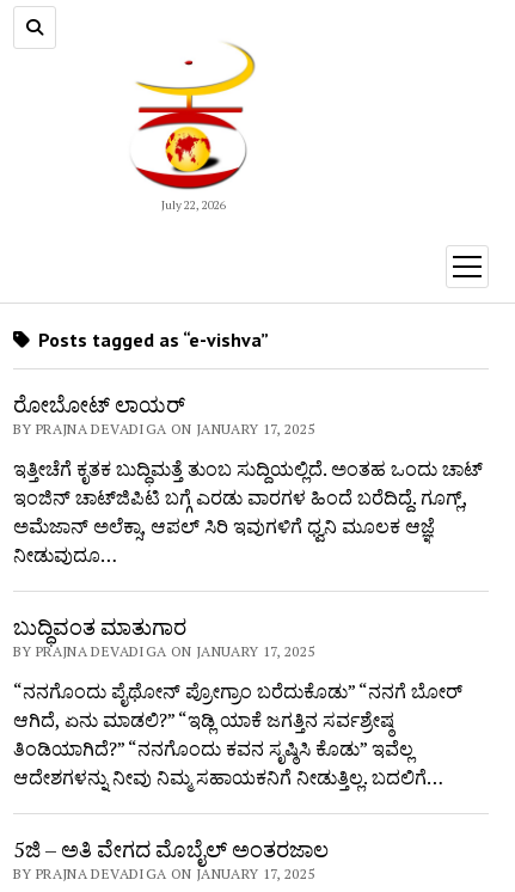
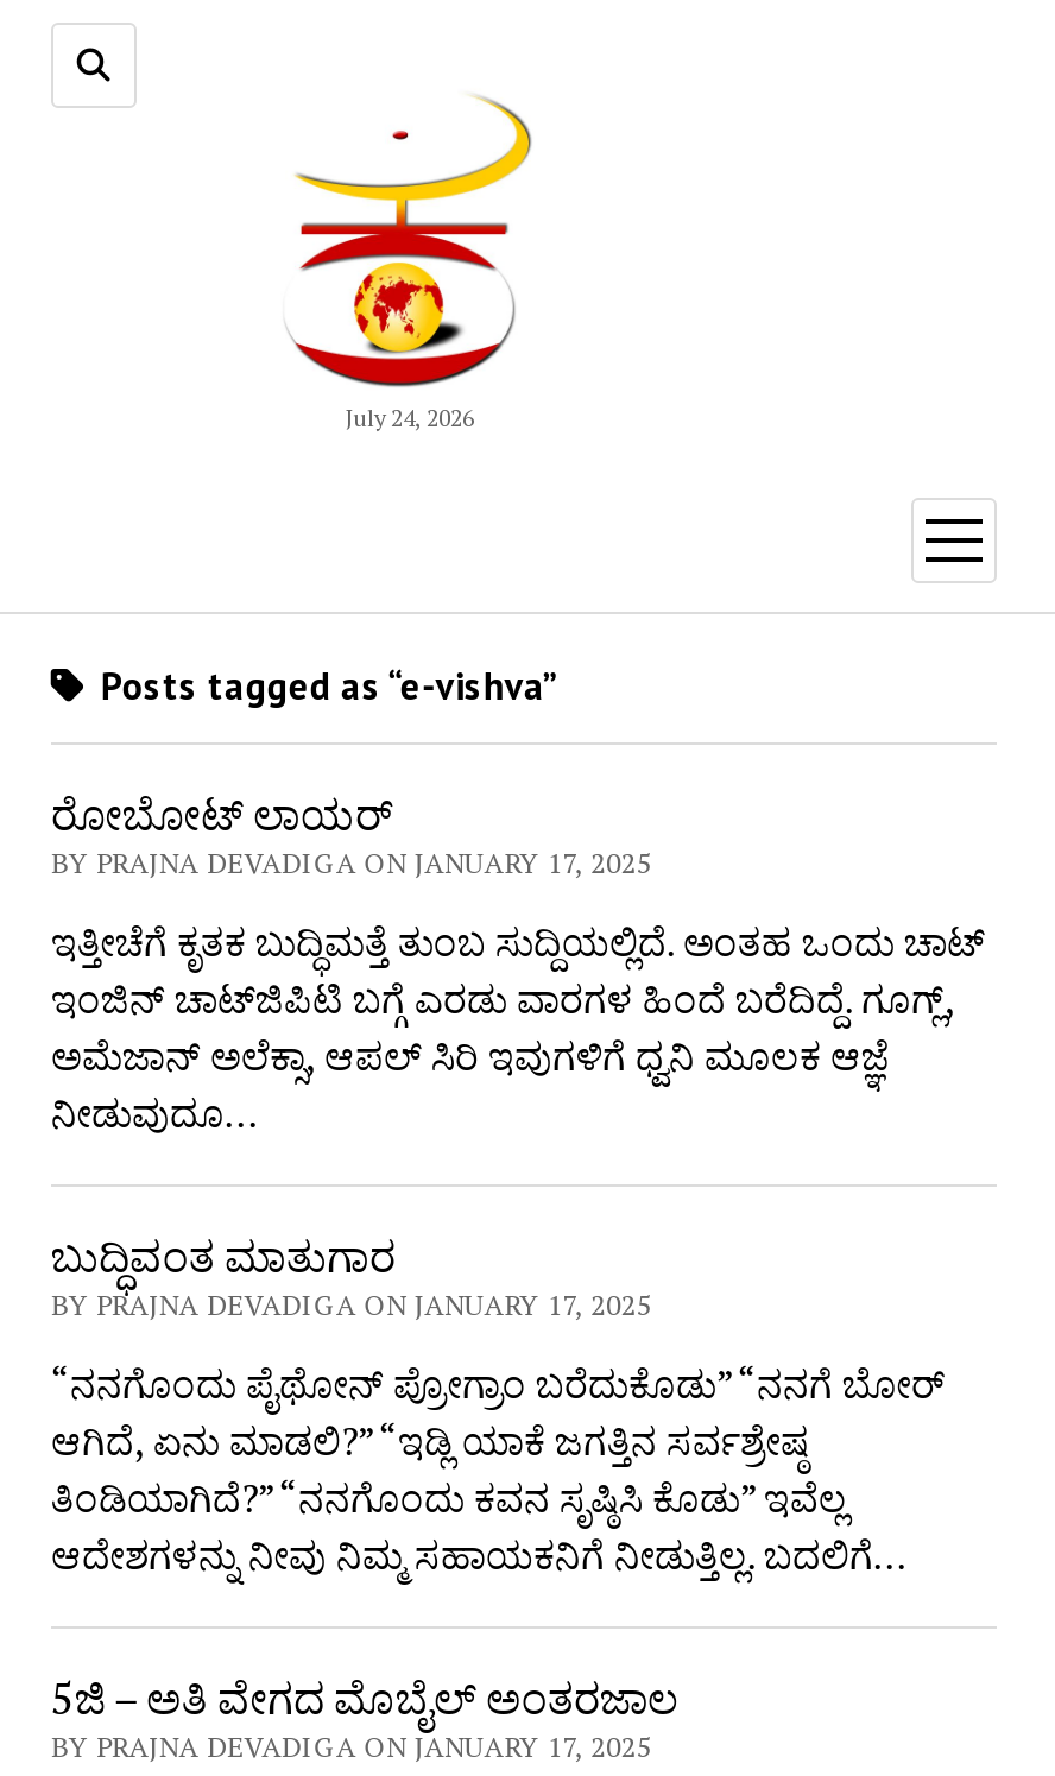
- July 22, 2026
+ July 24, 2026
